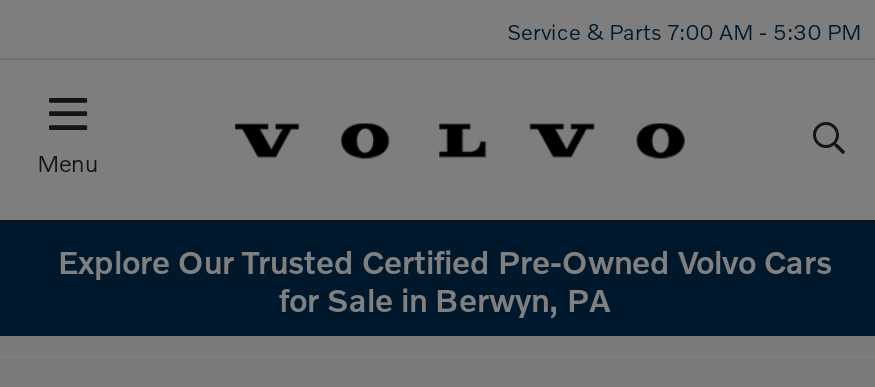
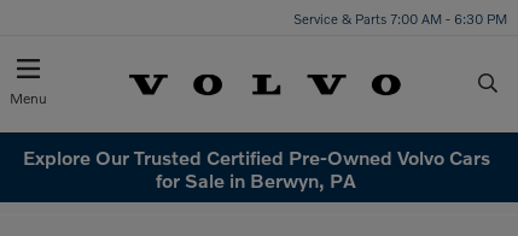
- Service & Parts 7:00 AM - 5:30 PM
+ Service & Parts 7:00 AM - 6:30 PM
